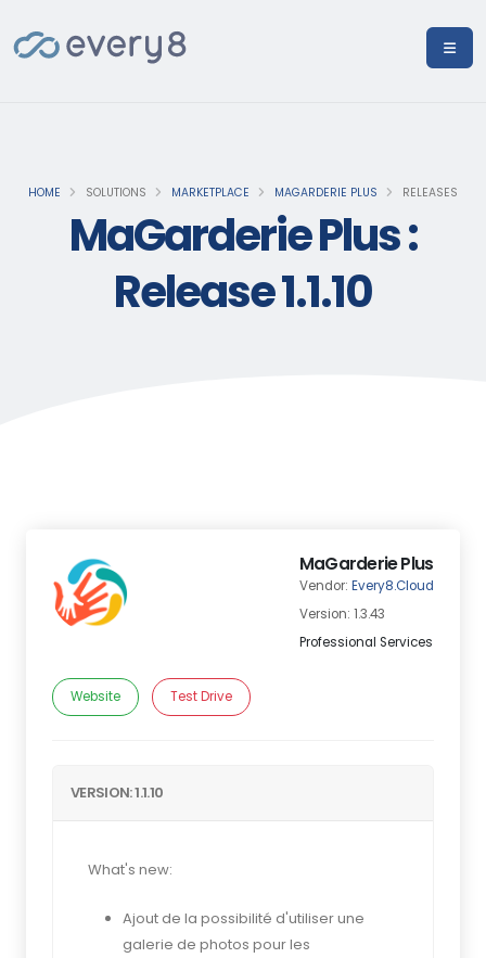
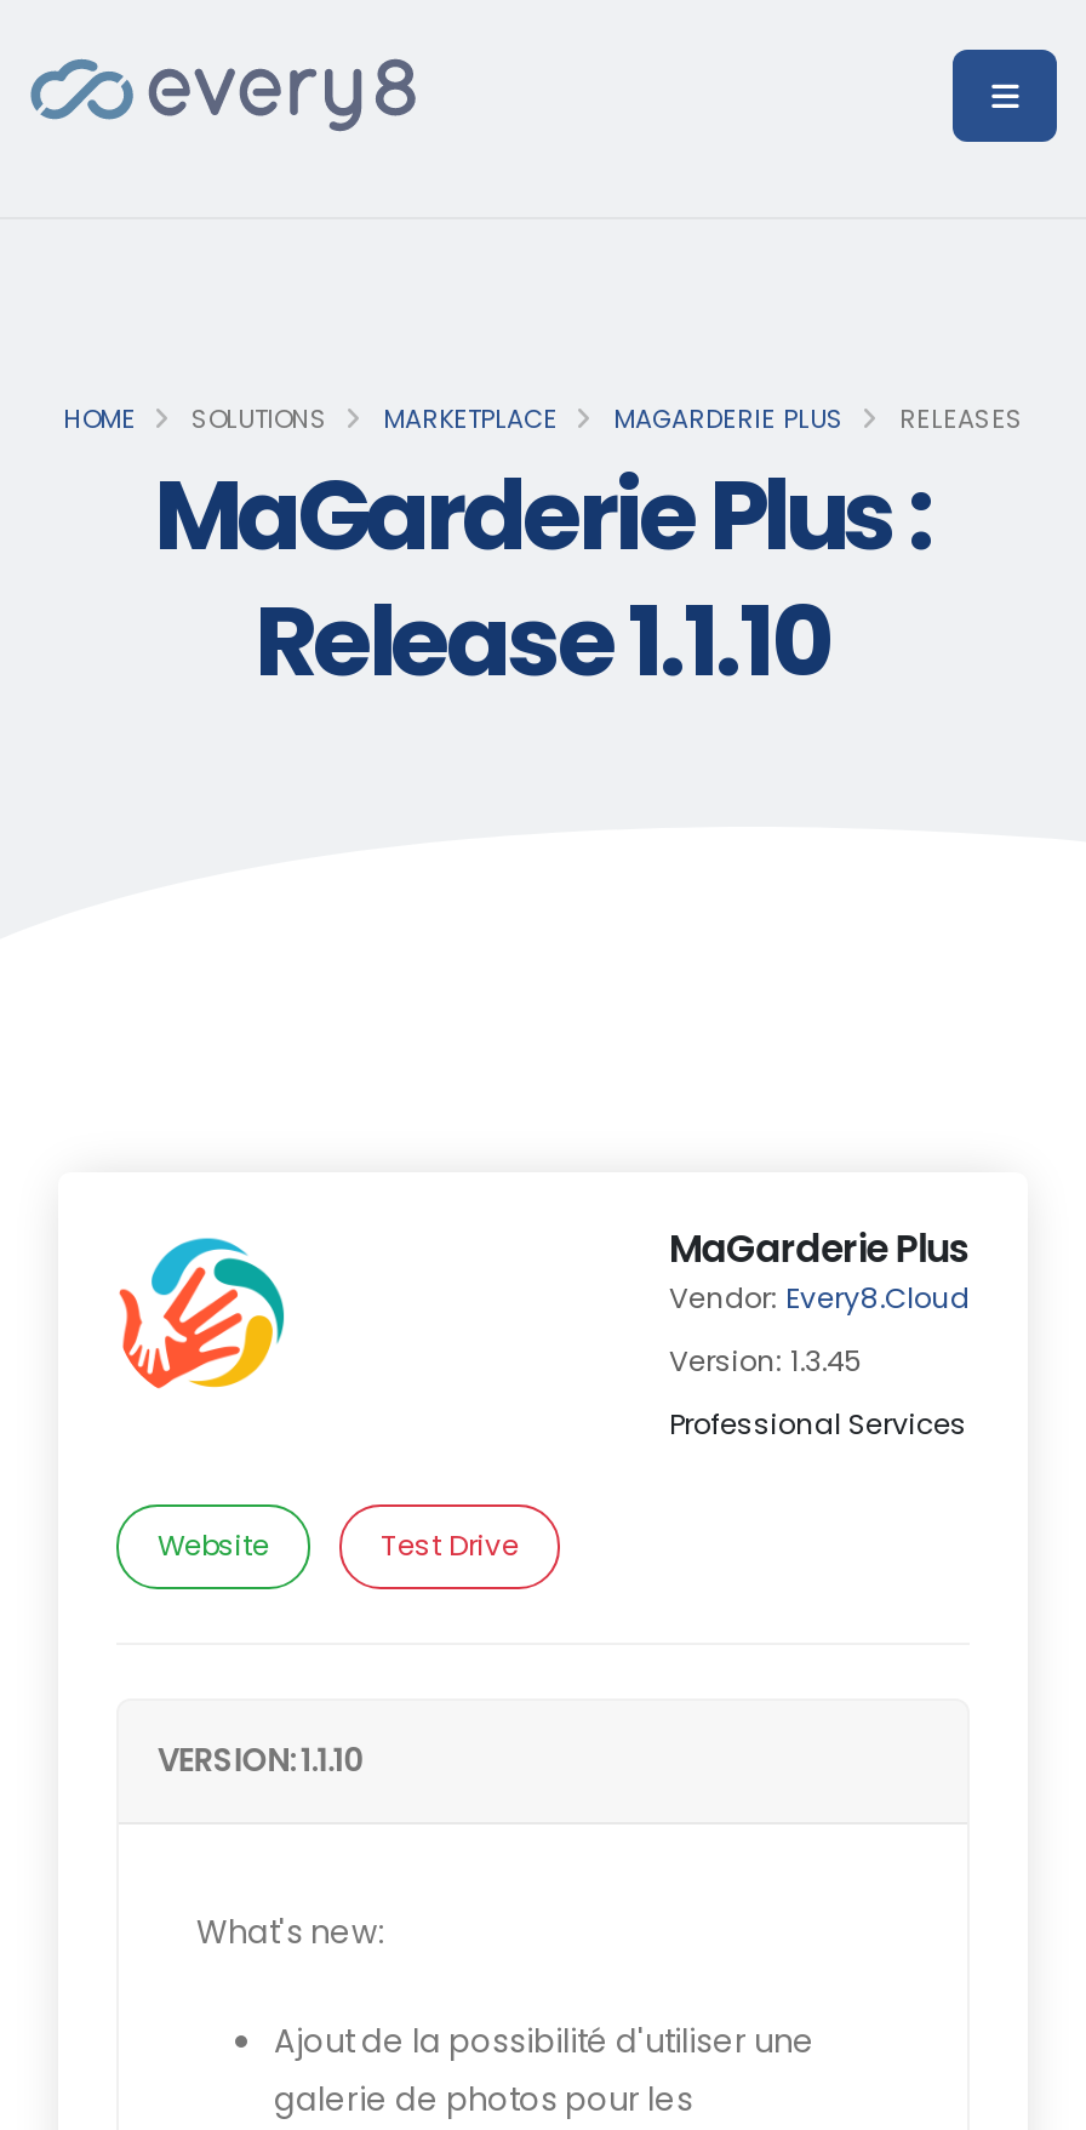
- Version: 1.3.43
+ Version: 1.3.45
